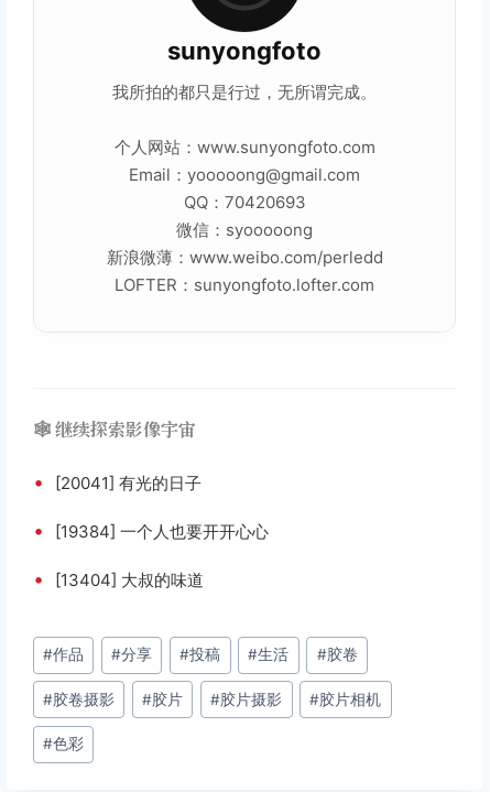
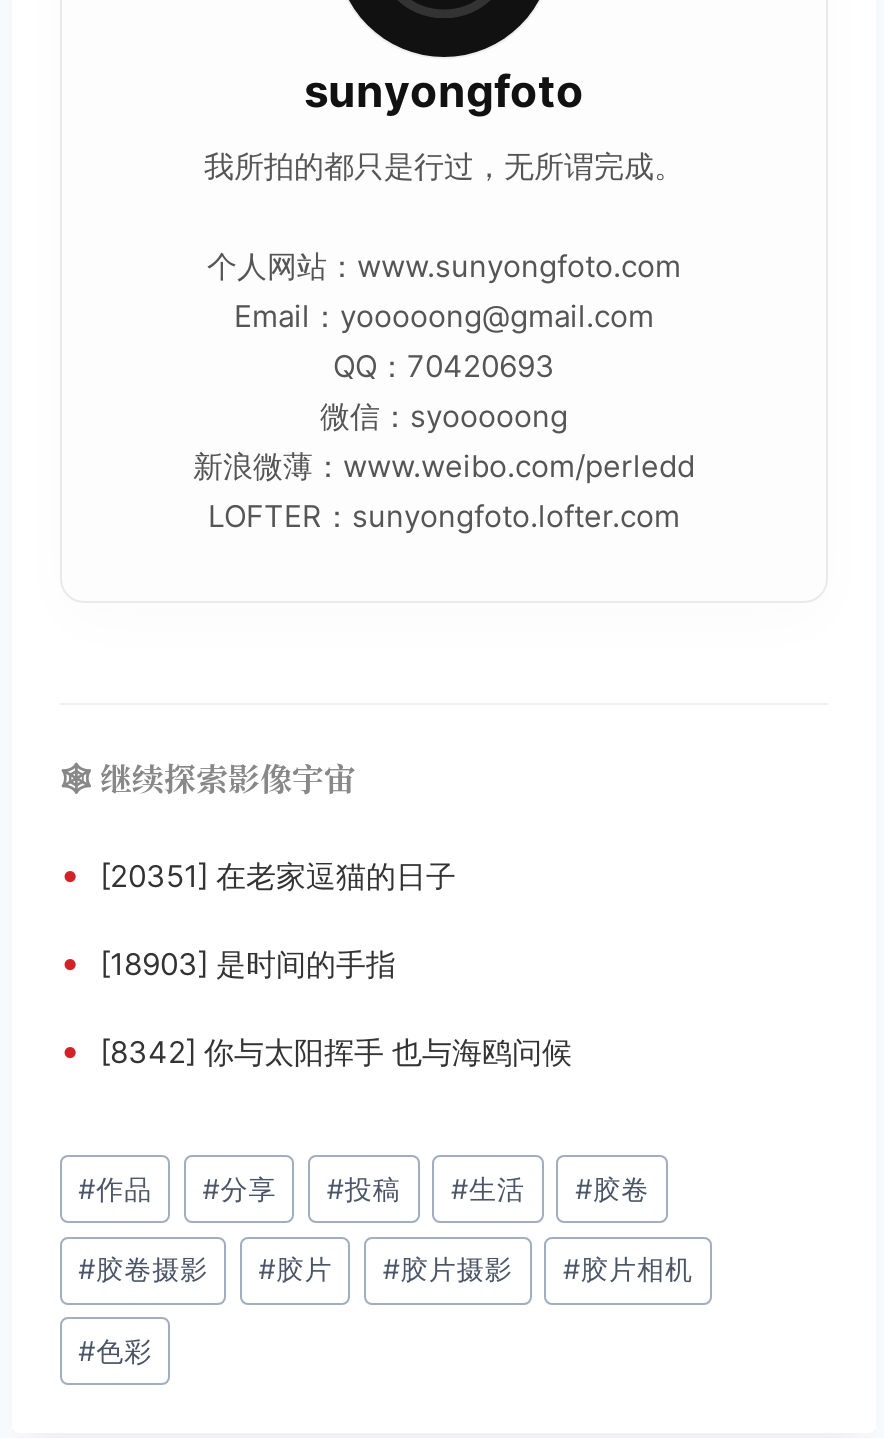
- • [20041] 有光的日子
+ • [20351] 在老家逗猫的日子

- • [19384] 一个人也要开开心心
+ • [18903] 是时间的手指

- • [13404] 大叔的味道
+ • [8342] 你与太阳挥手 也与海鸥问候
